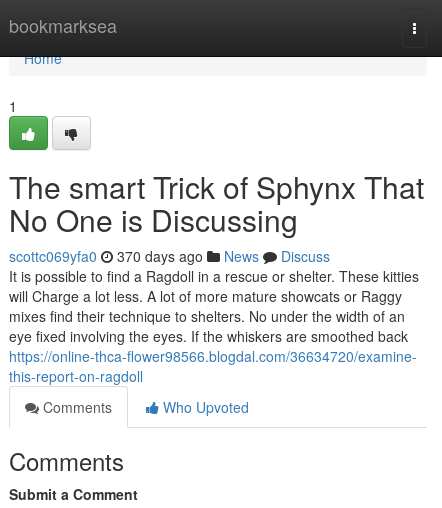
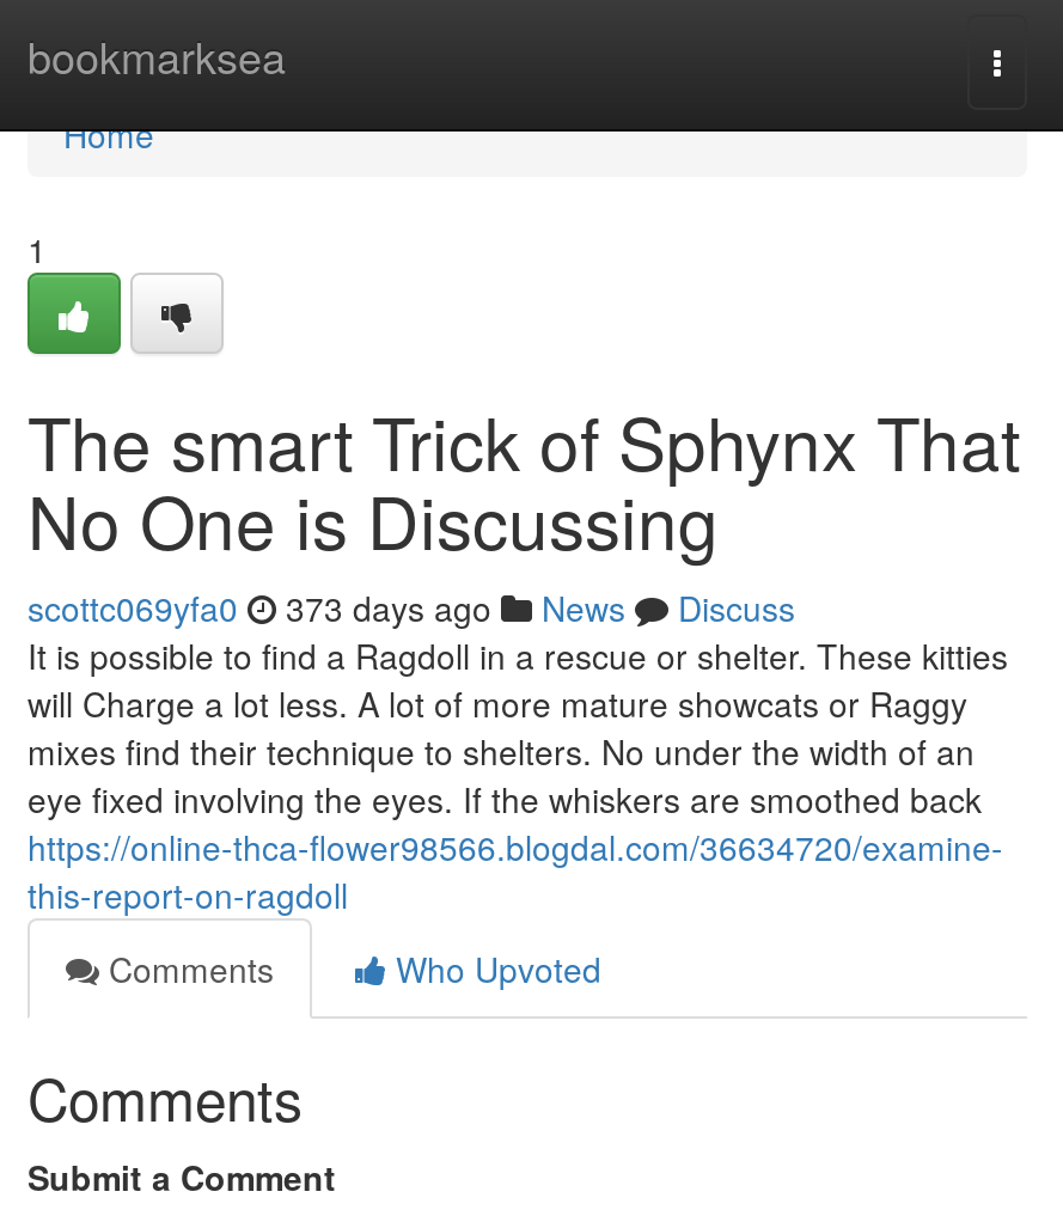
- scottc069yfa0 370 days ago News Discuss
+ scottc069yfa0 373 days ago News Discuss
